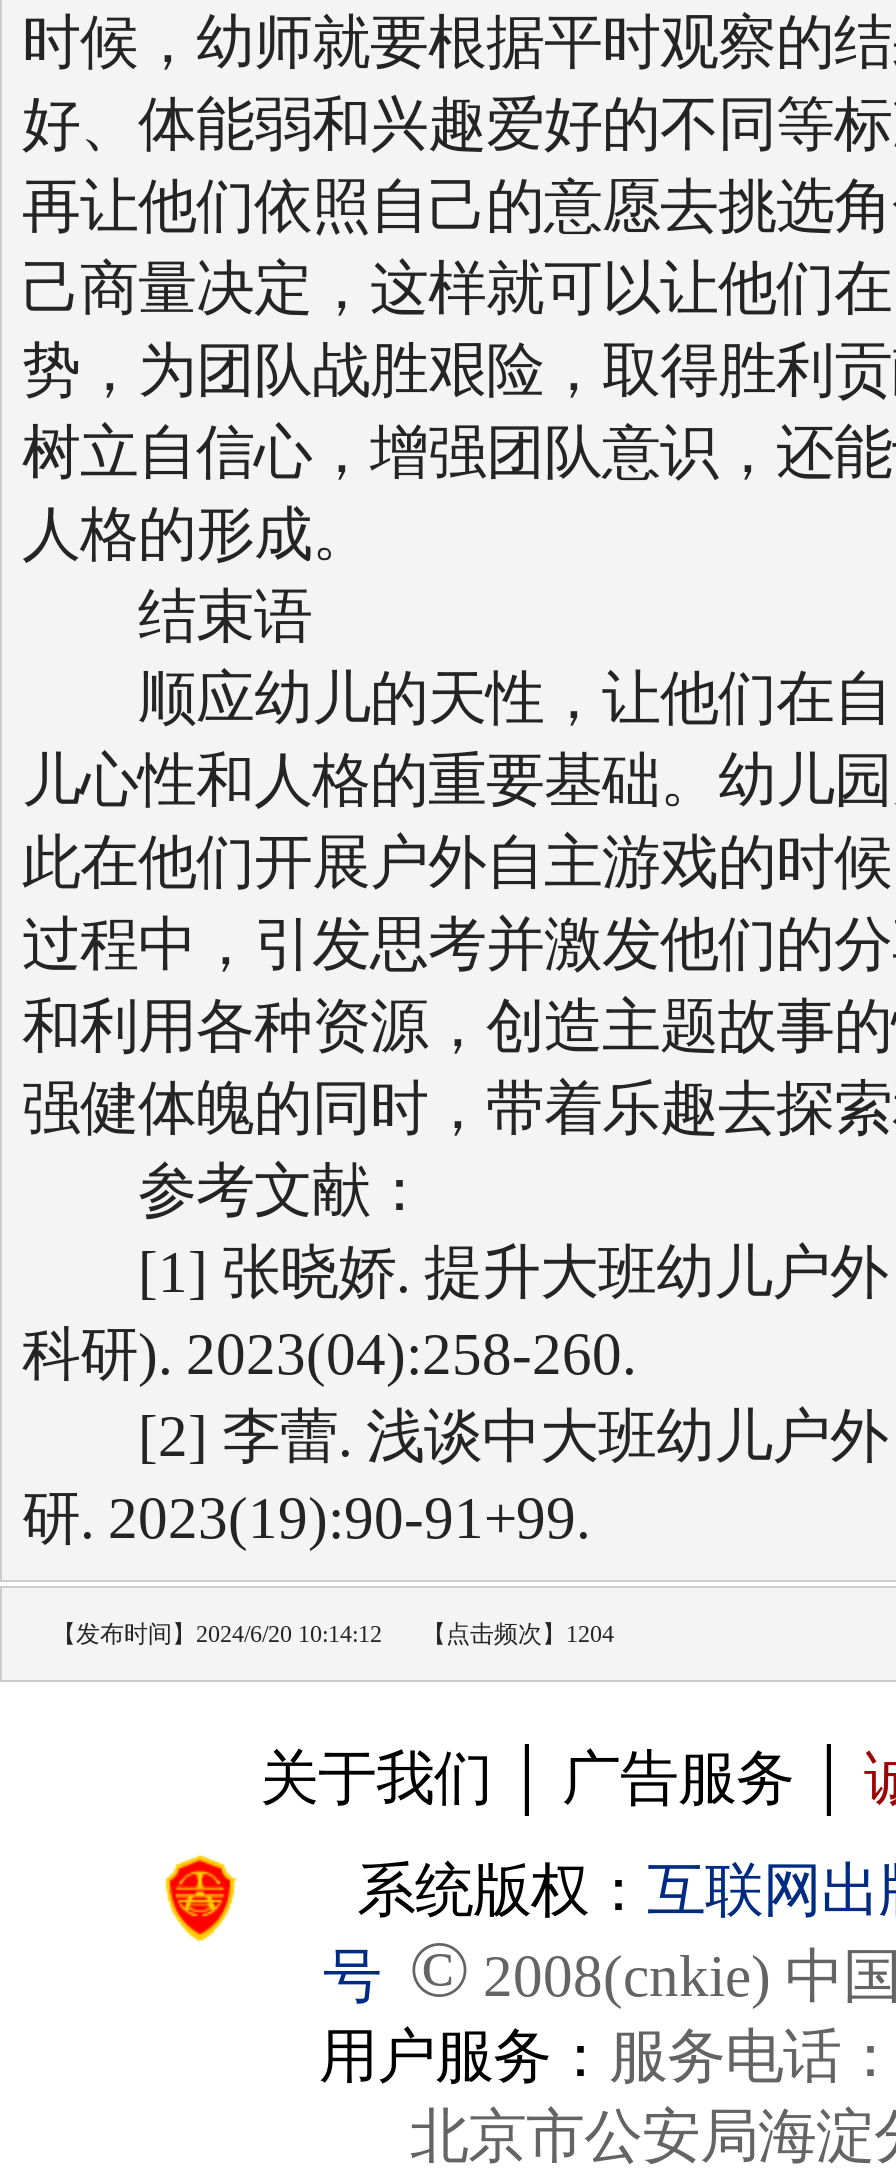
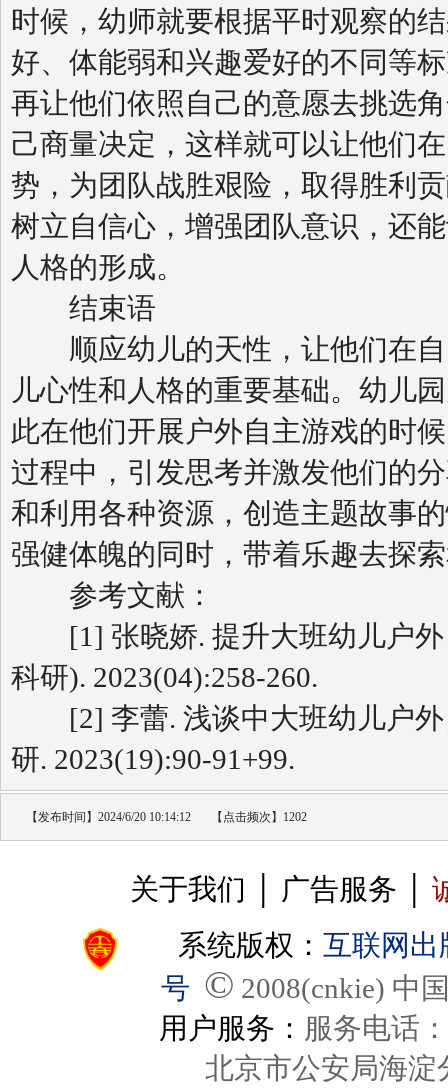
- 【发布时间】2024/6/20 10:14:12 【点击频次】1204
+ 【发布时间】2024/6/20 10:14:12 【点击频次】1202
